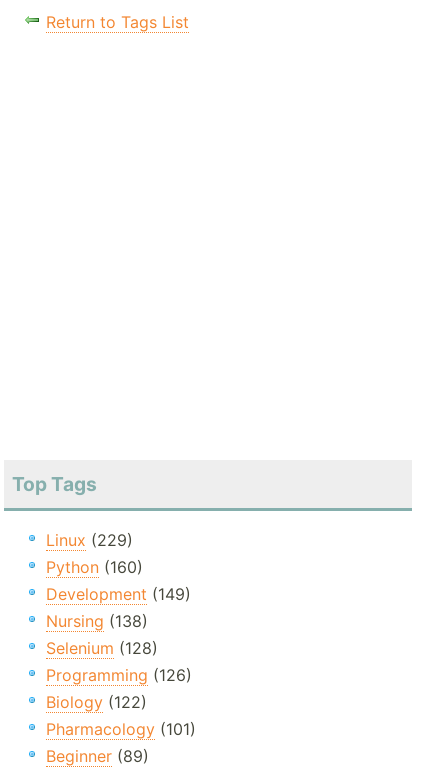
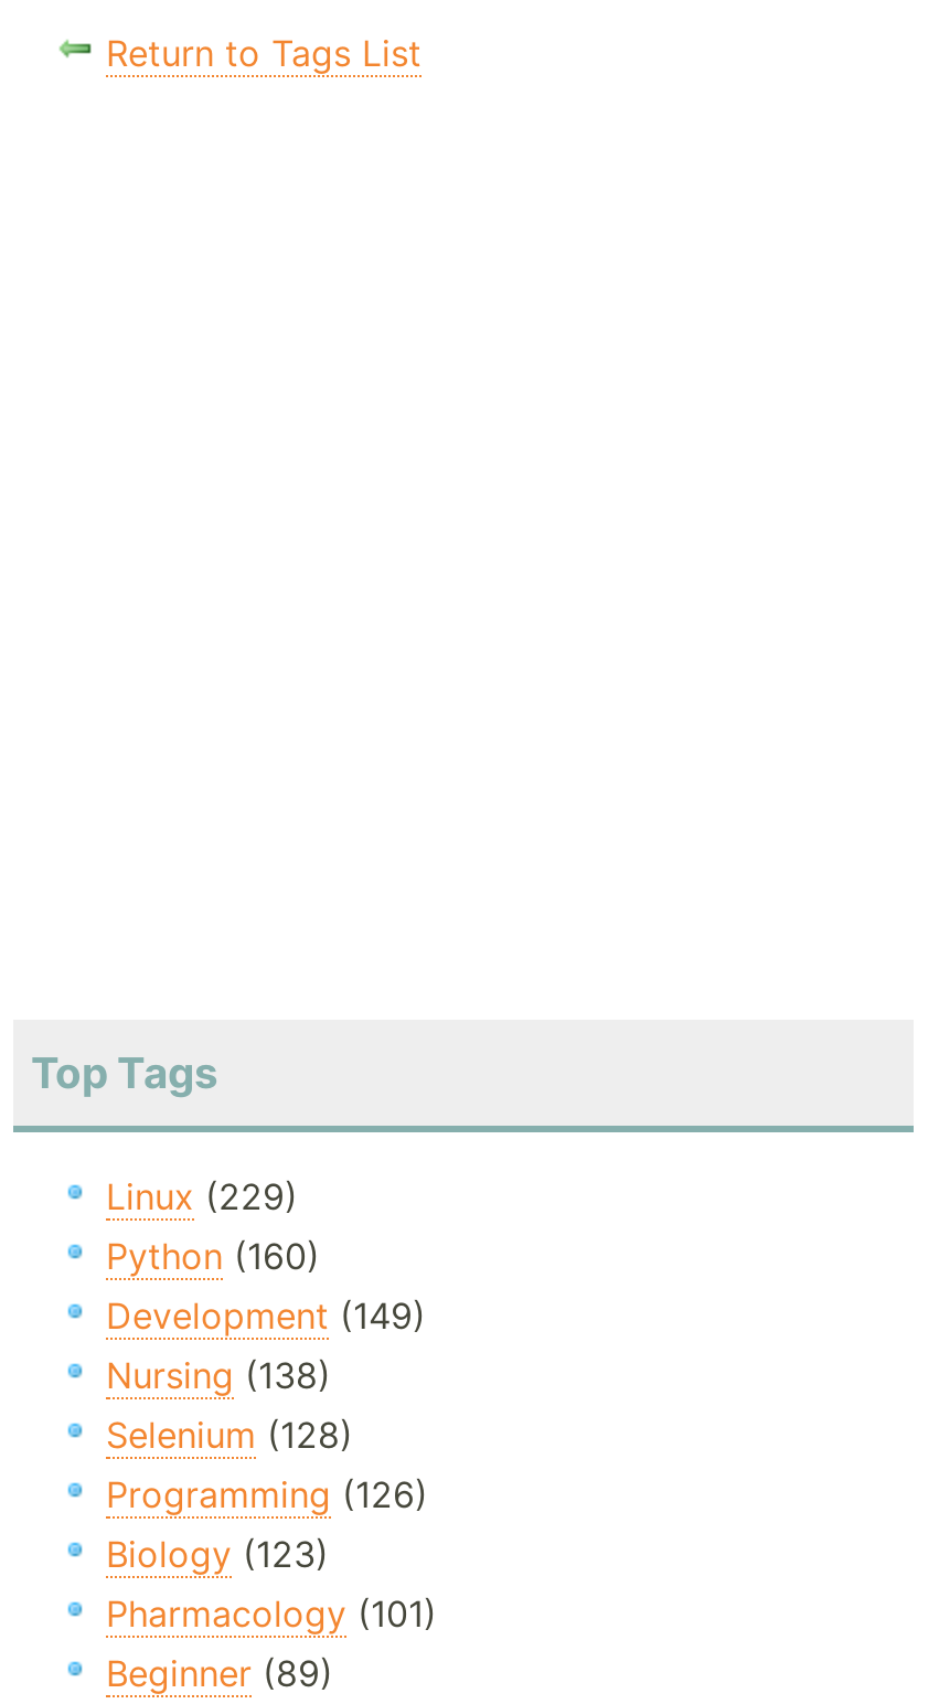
- Biology (122)
+ Biology (123)
